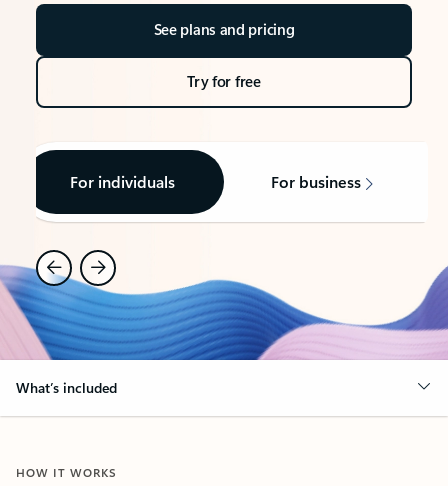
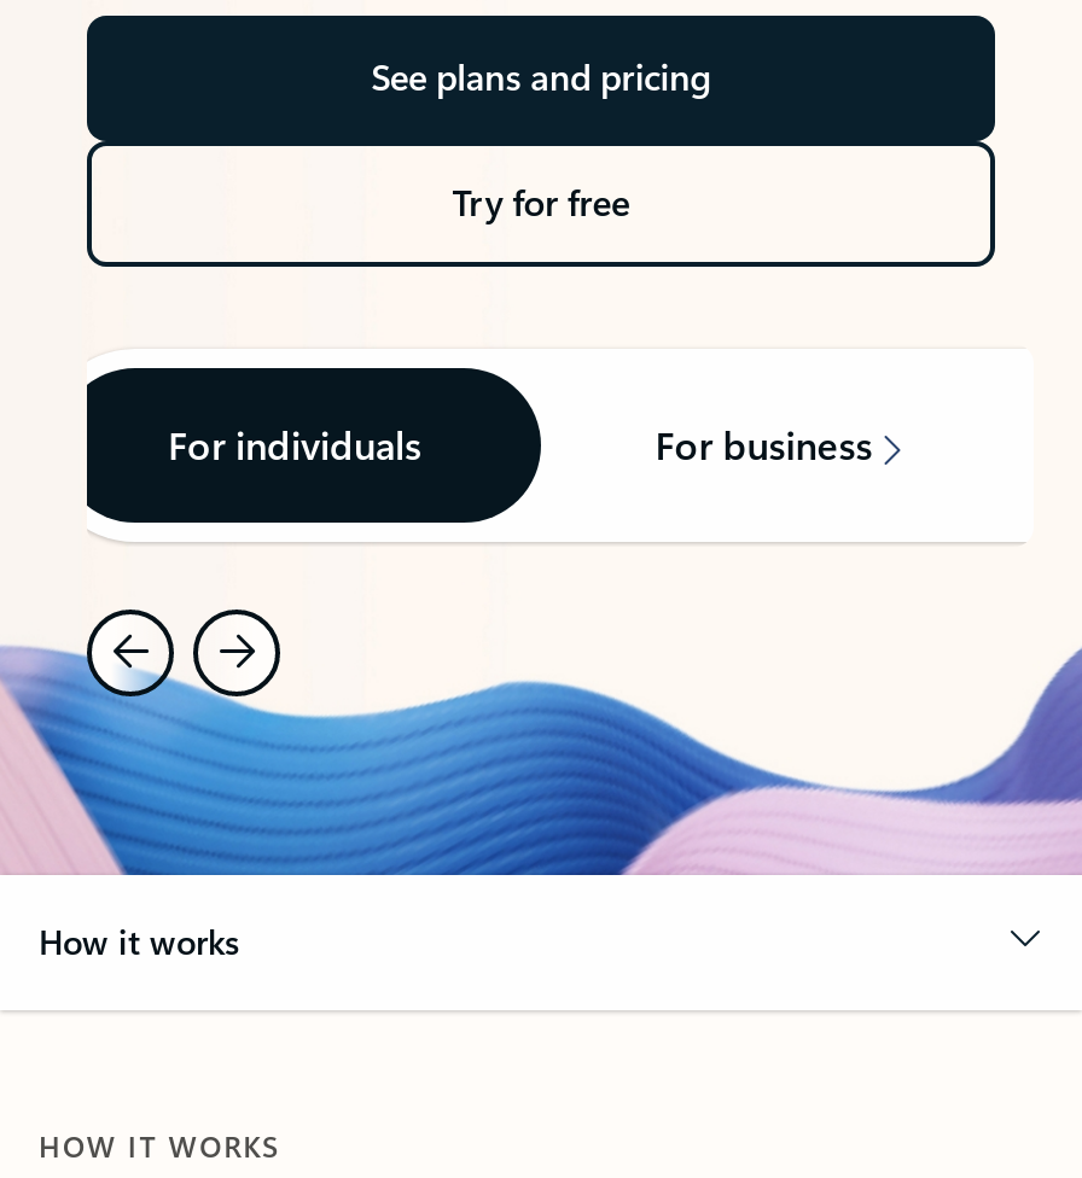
- What’s included
+ How it works
